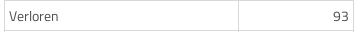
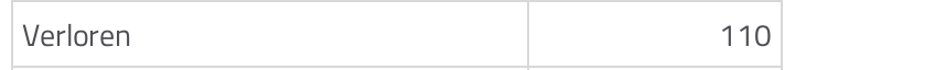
- 93
+ 110
